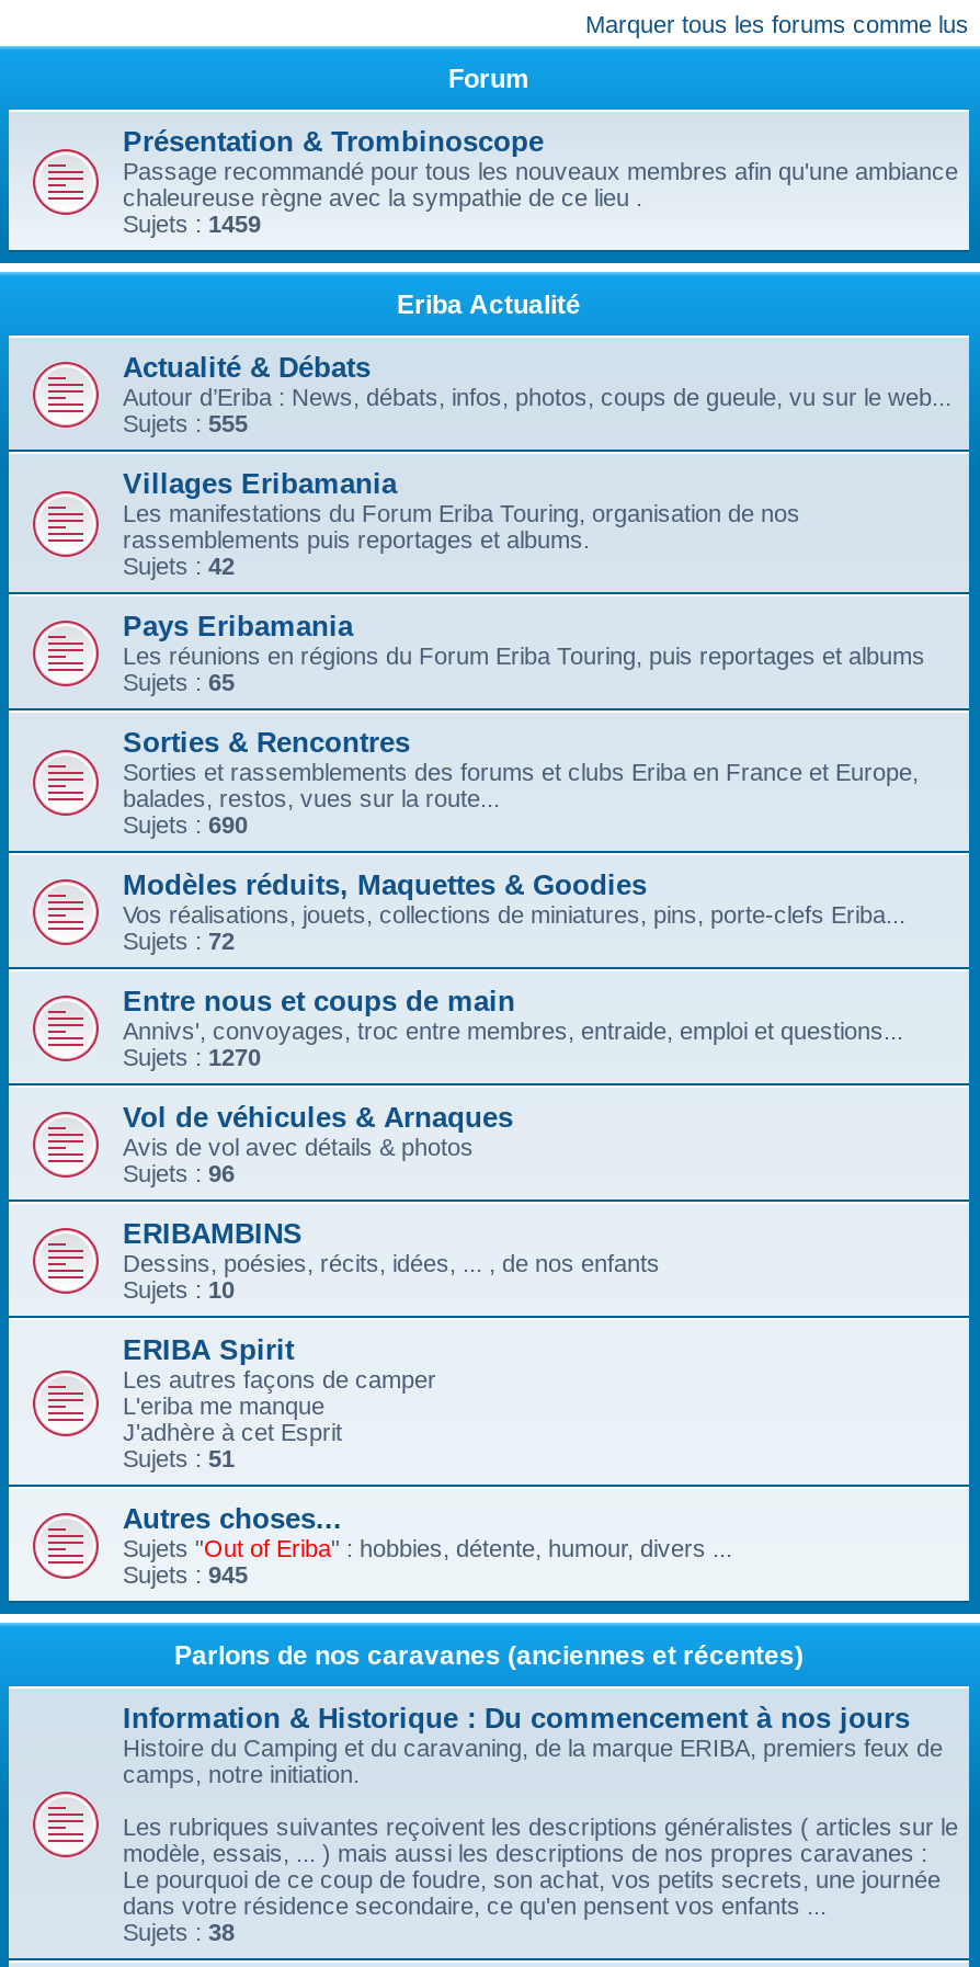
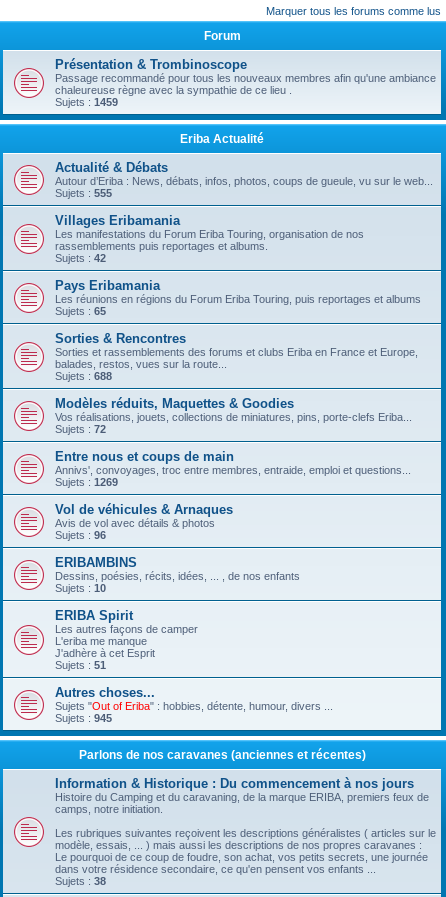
- Sujets : 690
+ Sujets : 688

- Sujets : 1270
+ Sujets : 1269
